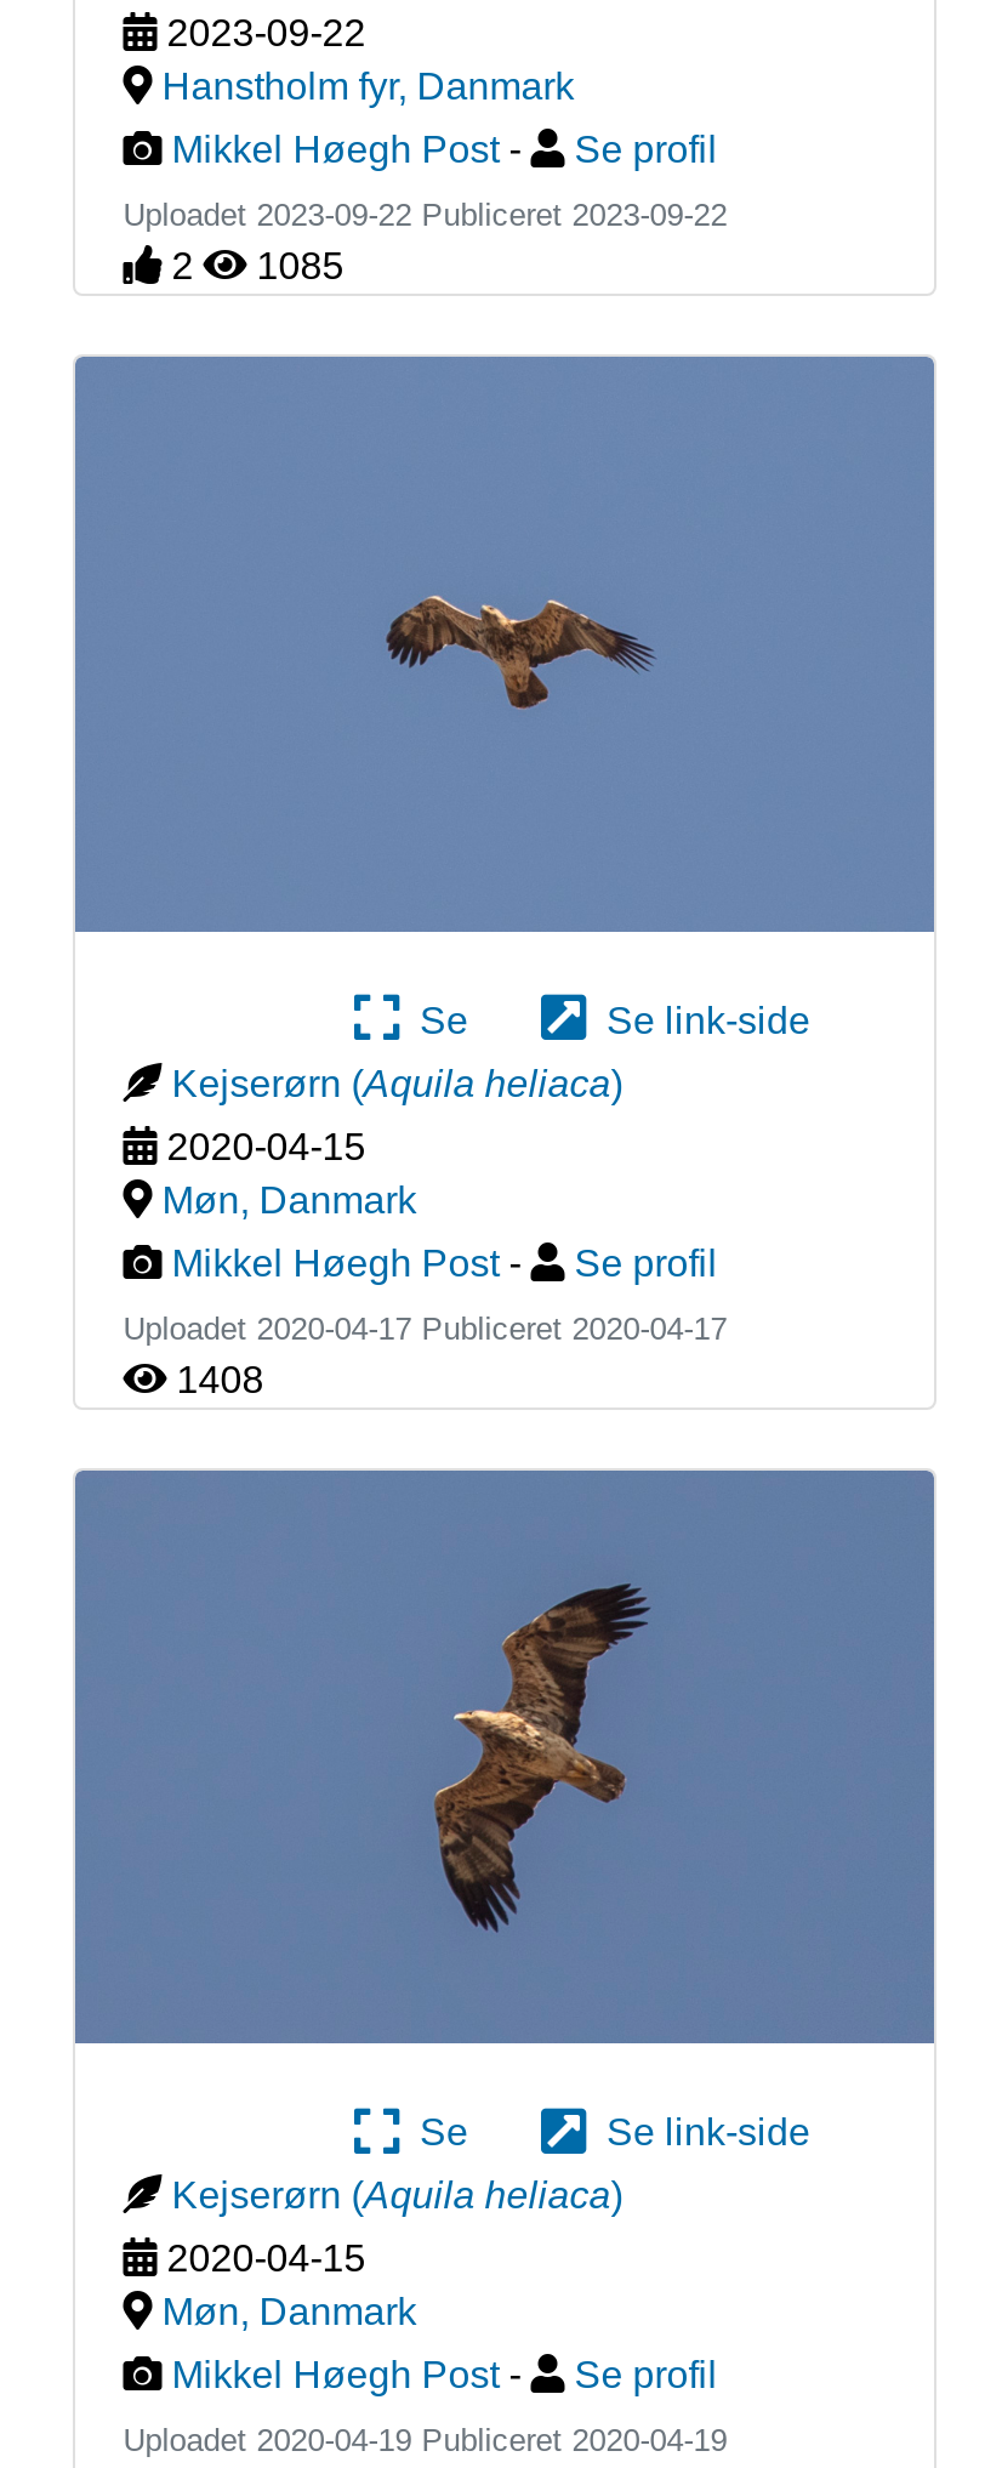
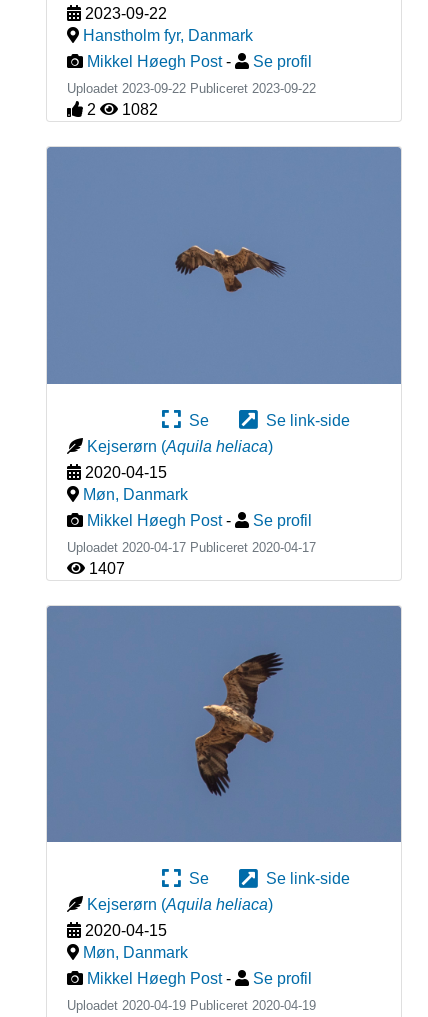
- 2 1085
+ 2 1082

- 1408
+ 1407
